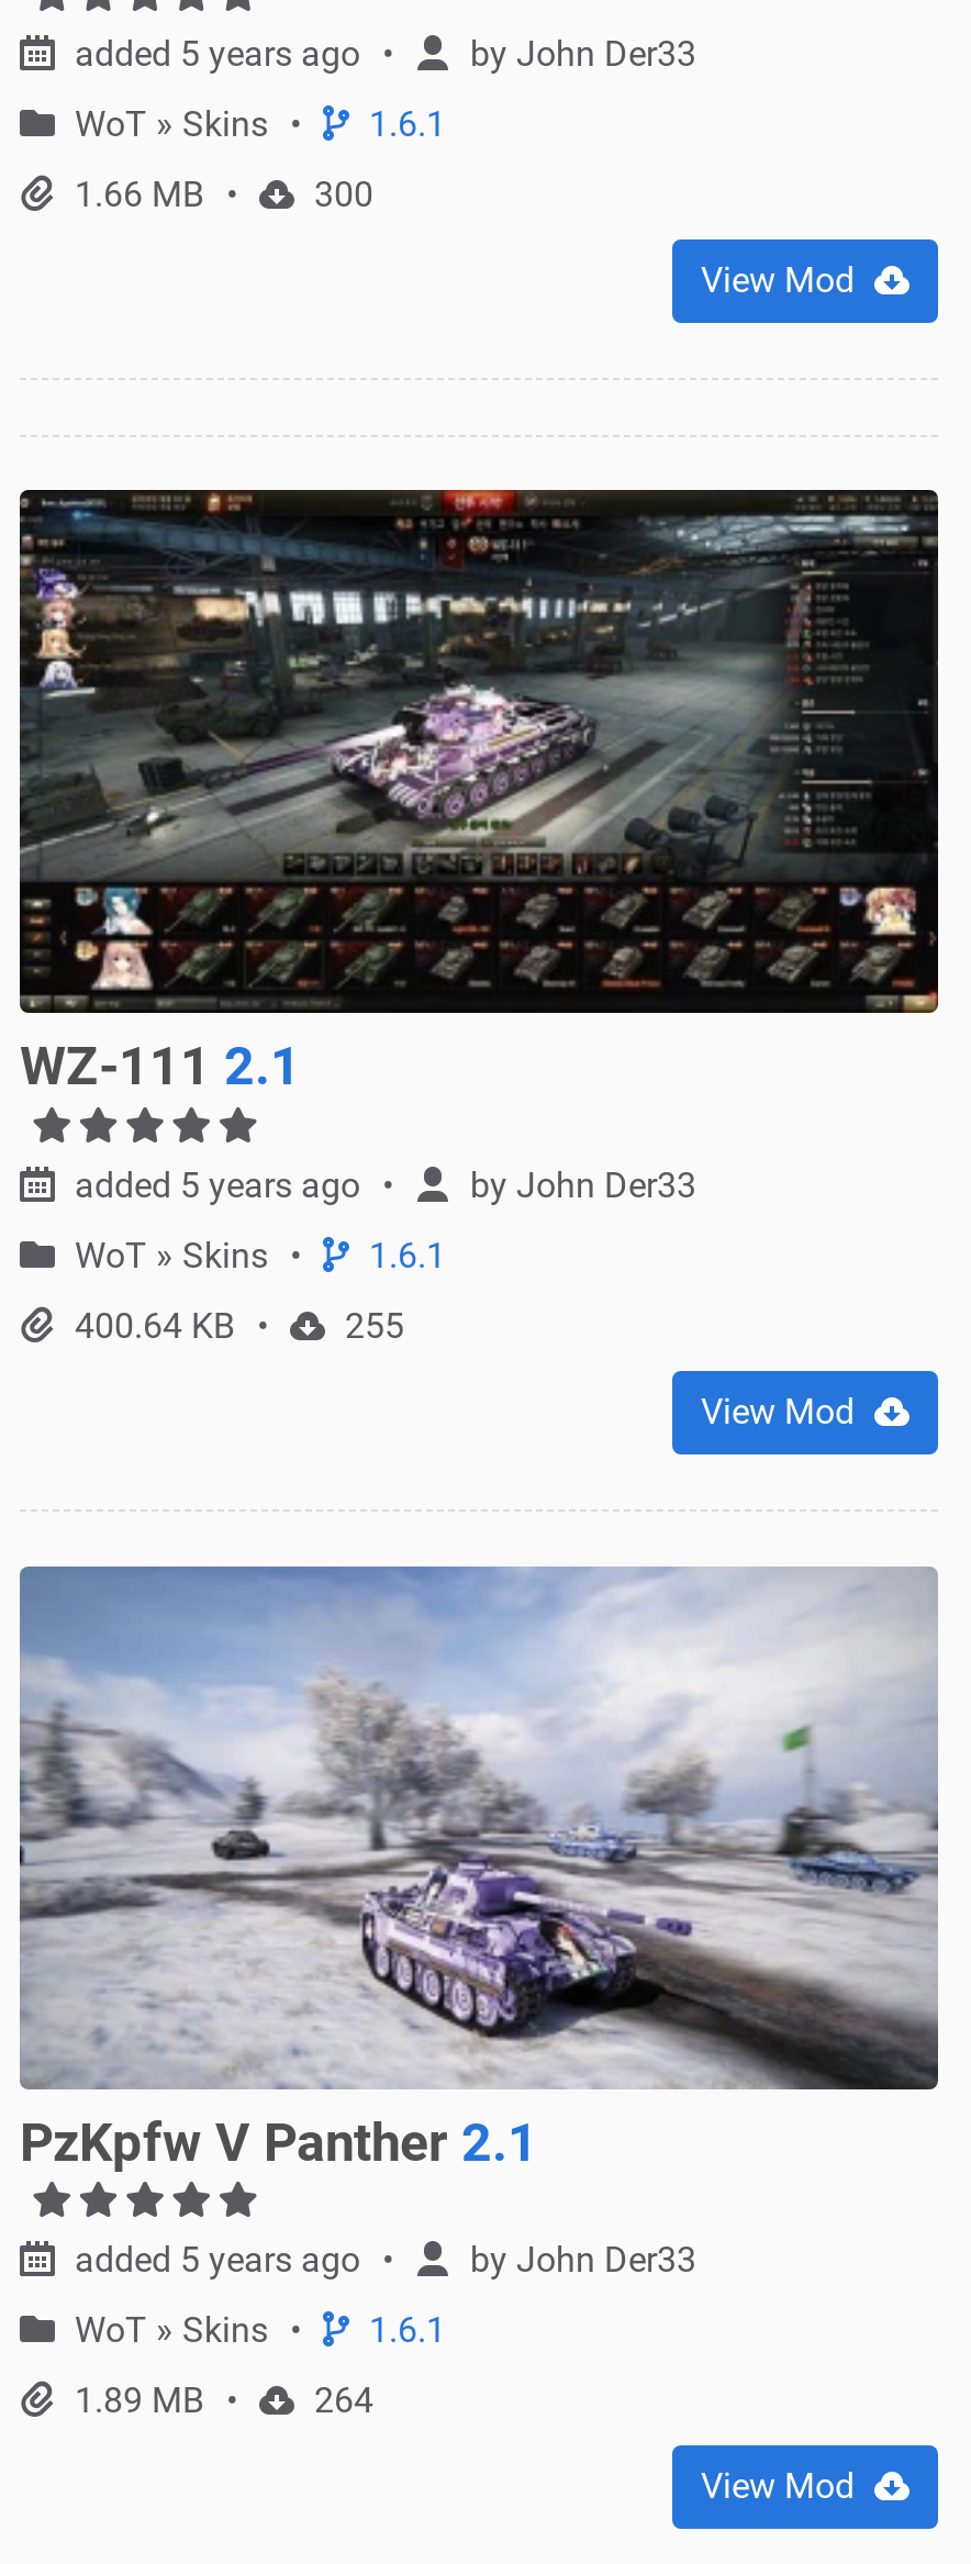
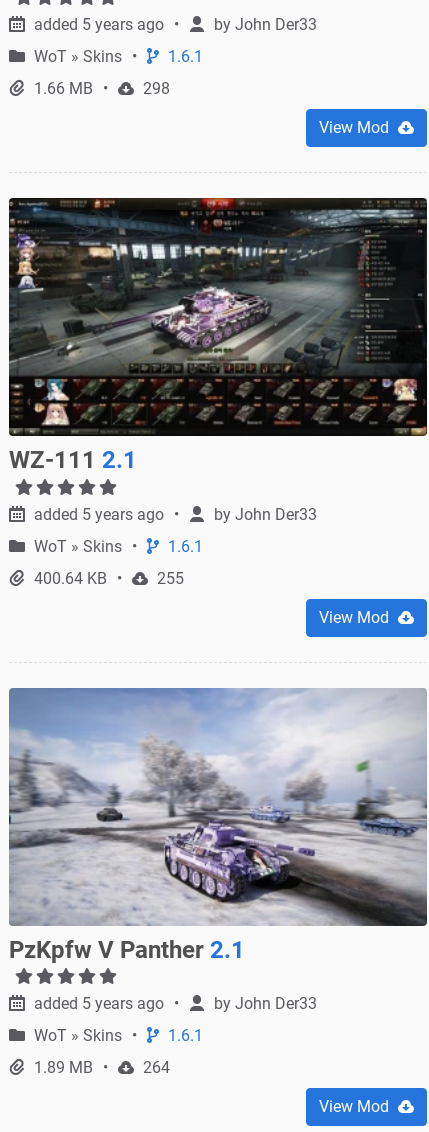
- 300
+ 298
